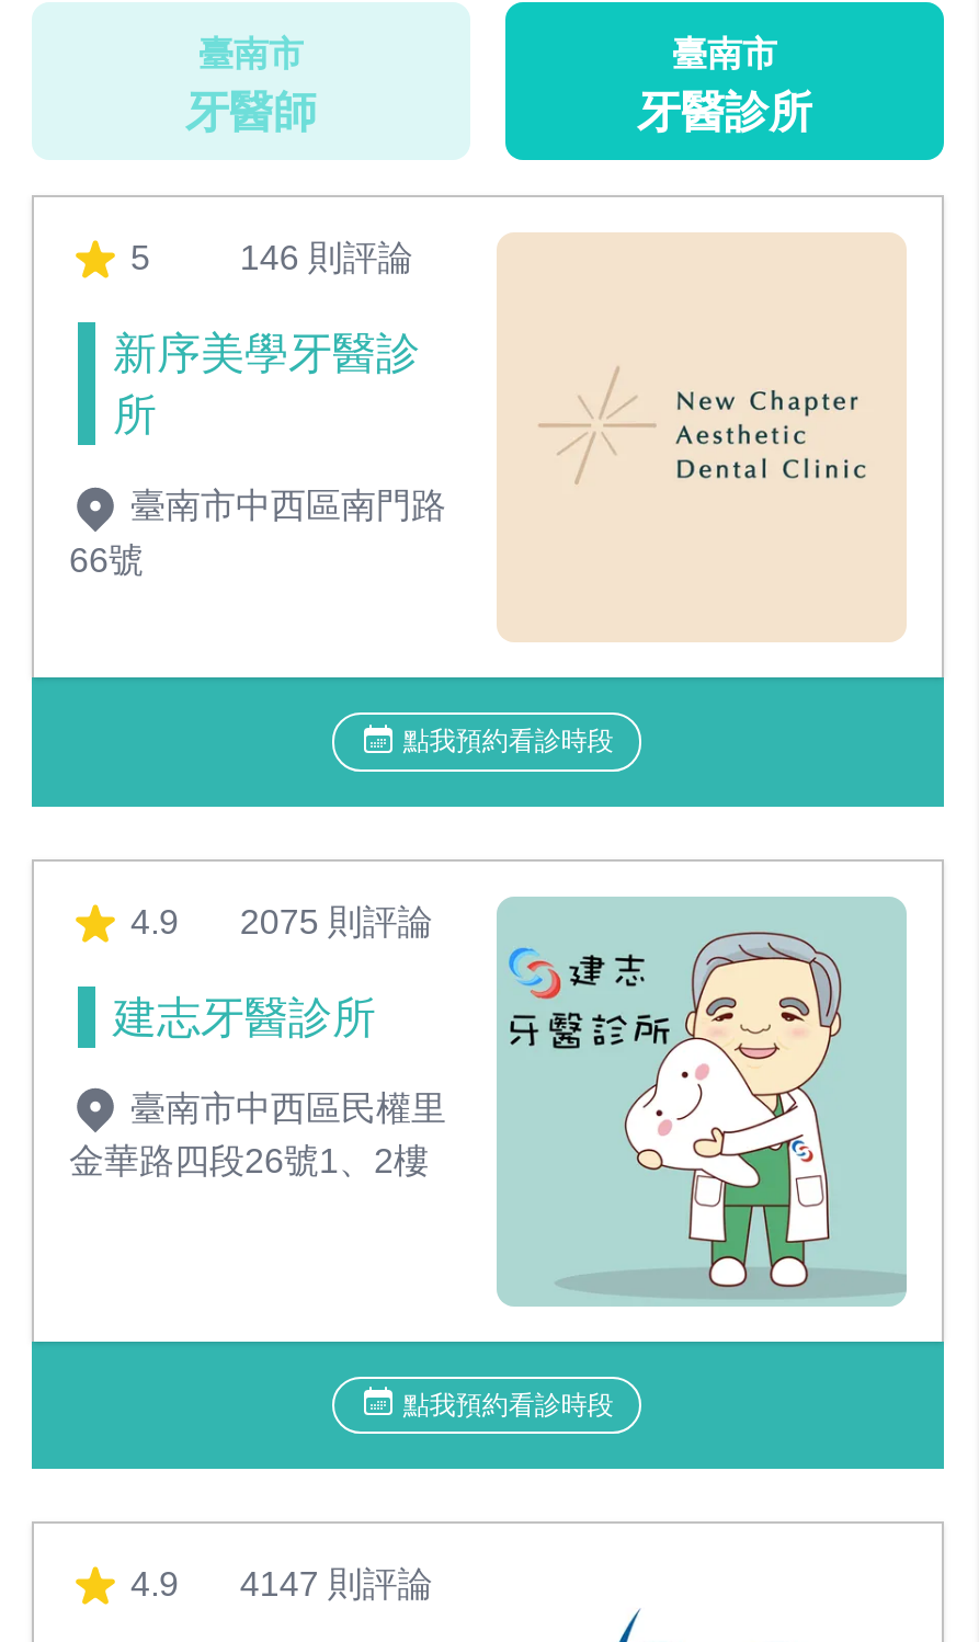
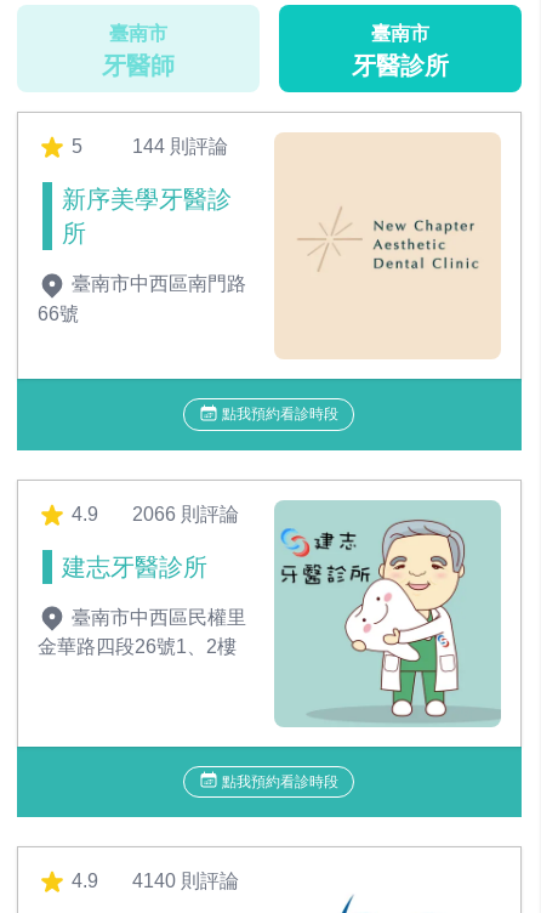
- 146 則評論
+ 144 則評論

- 4.9 2075 則評論
+ 4.9 2066 則評論

- 4.9 4147 則評論
+ 4.9 4140 則評論
